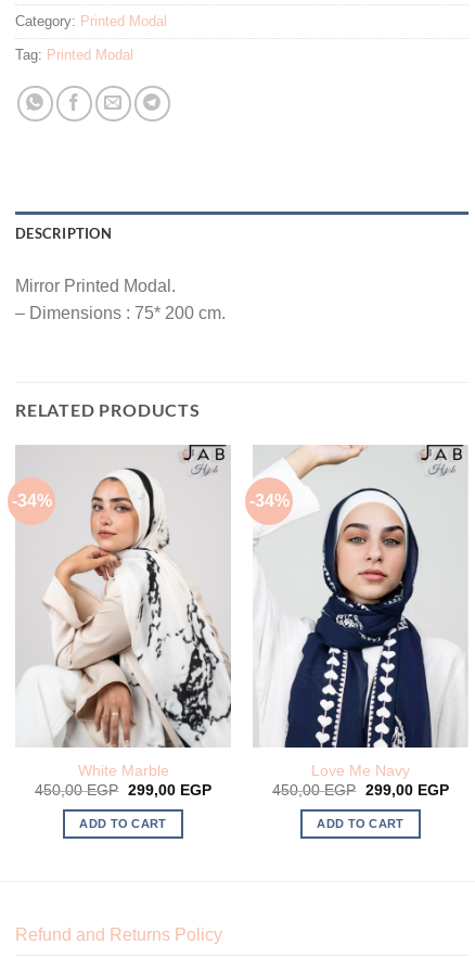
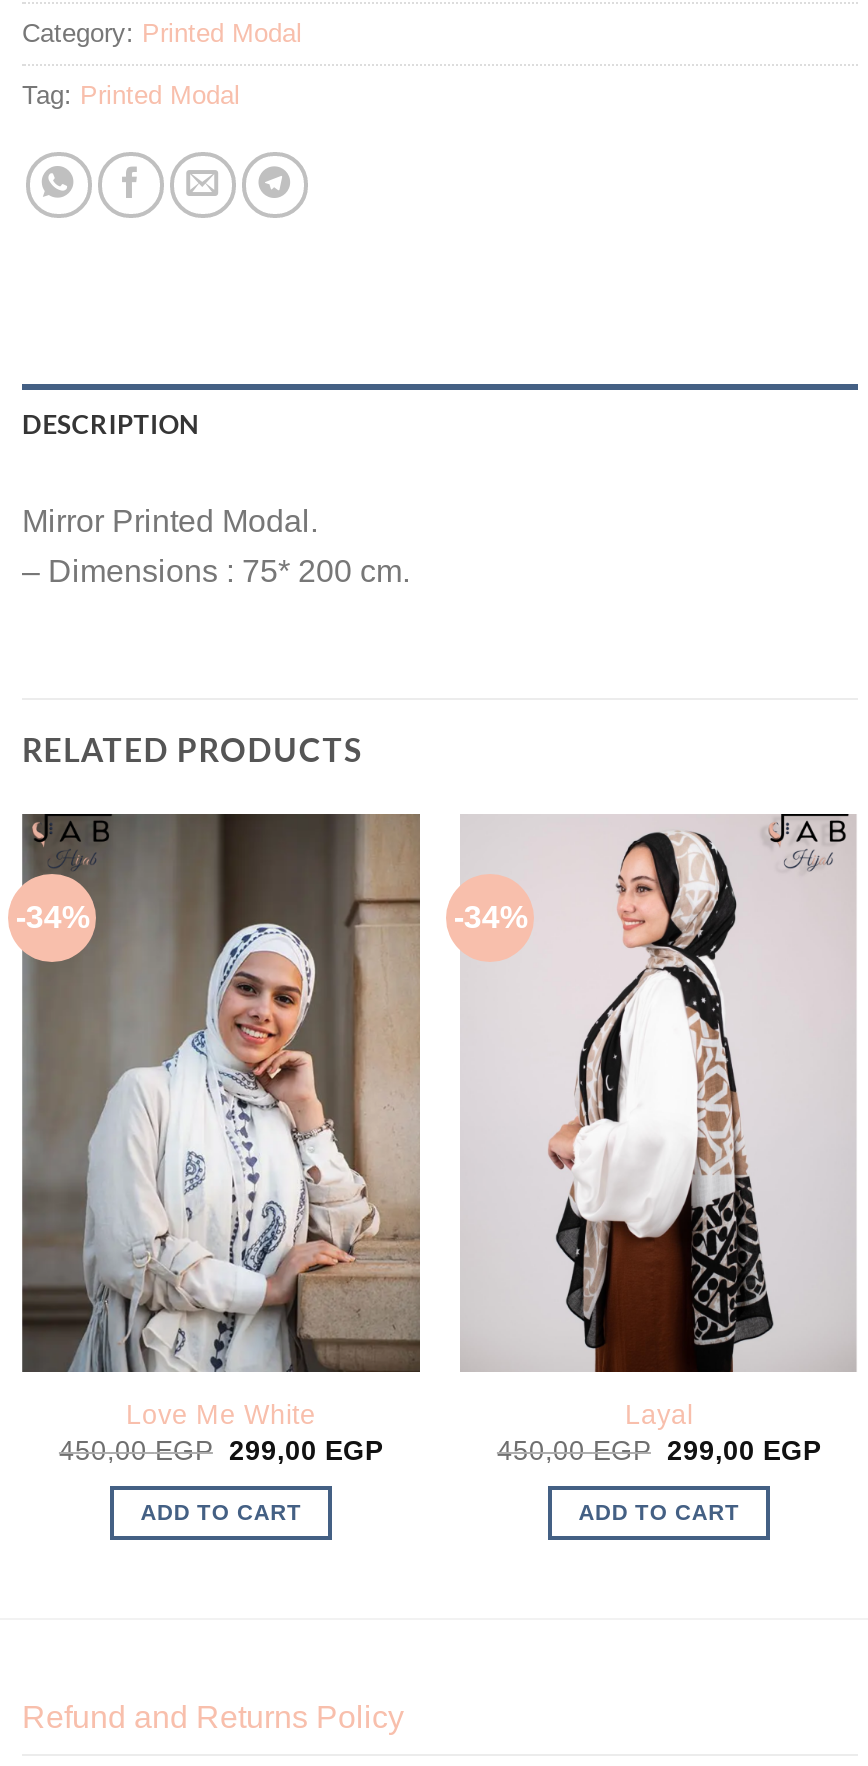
- [image]
- White Marble
+ [image]
+ Love Me White

- [image]
- Love Me Navy
+ [image]
+ Layal
